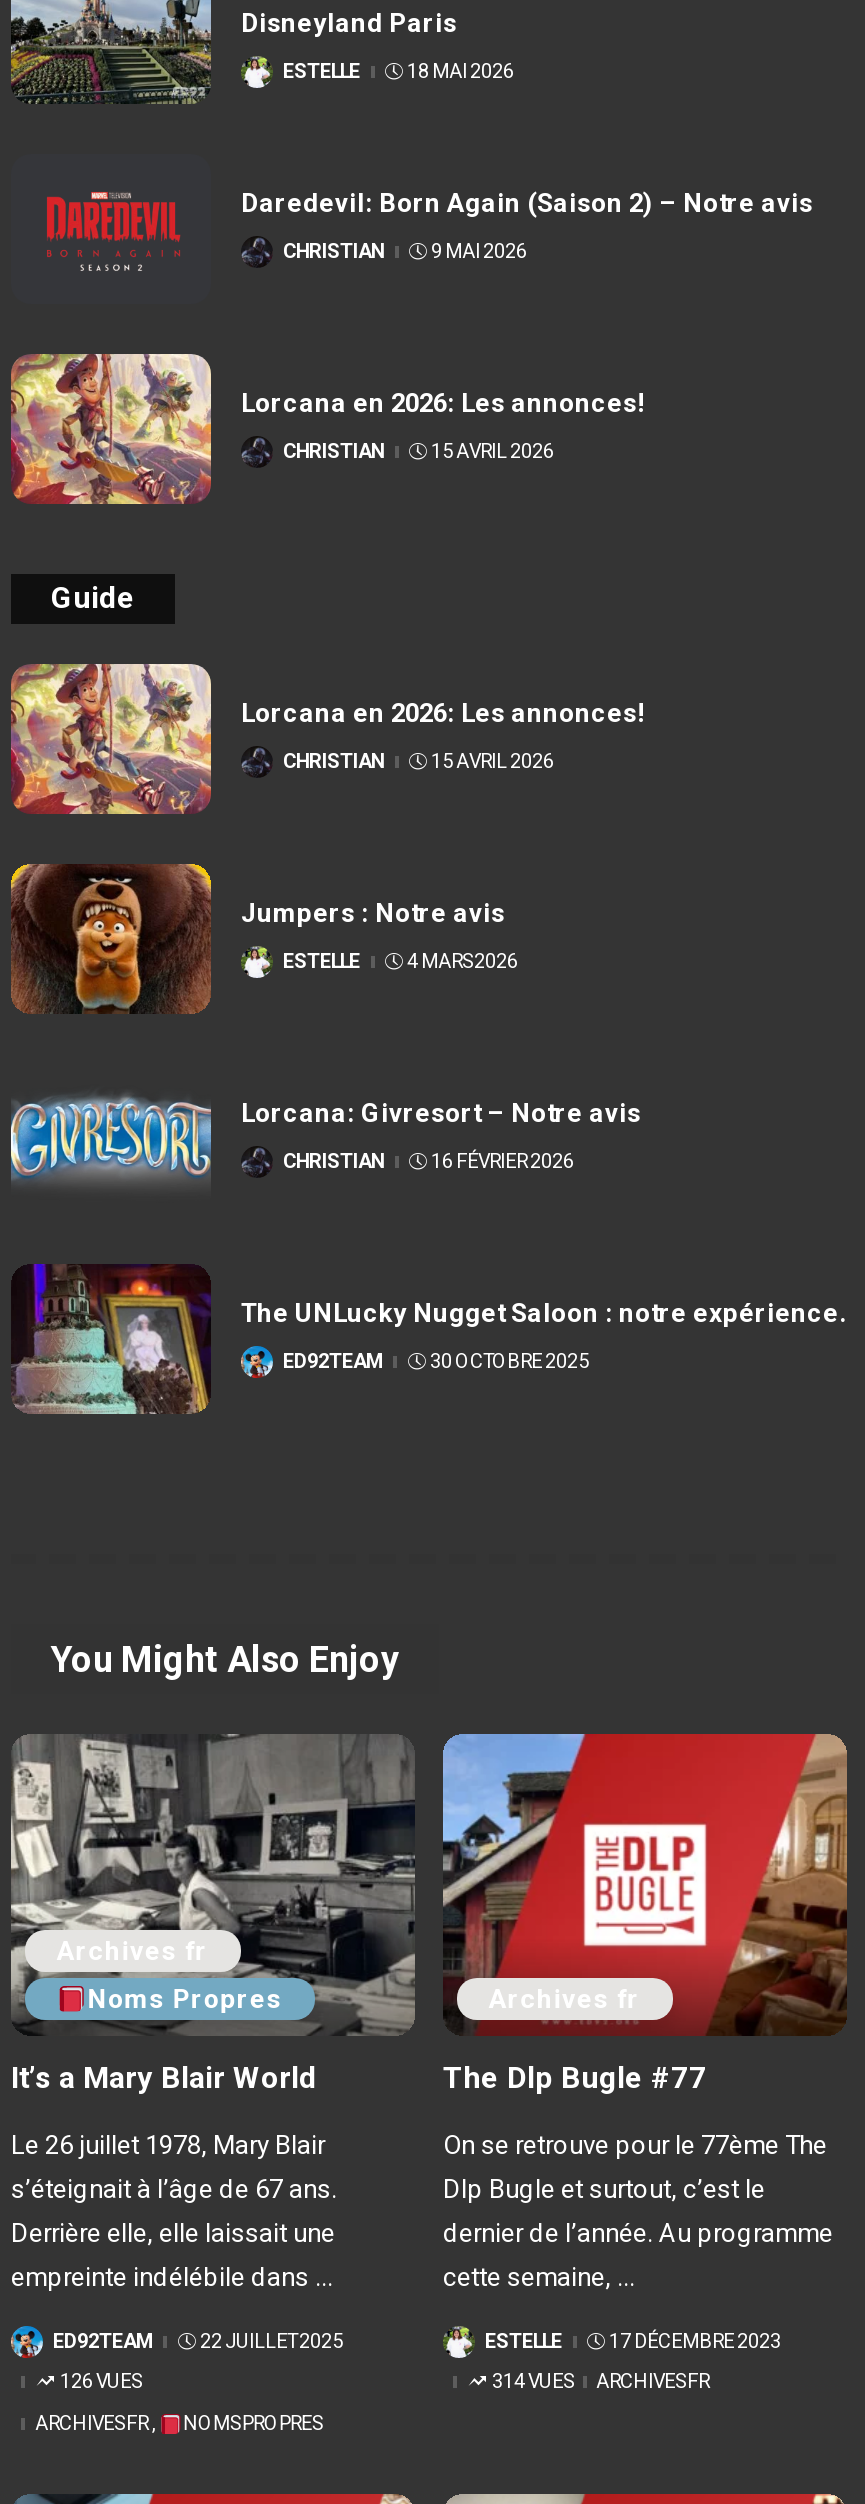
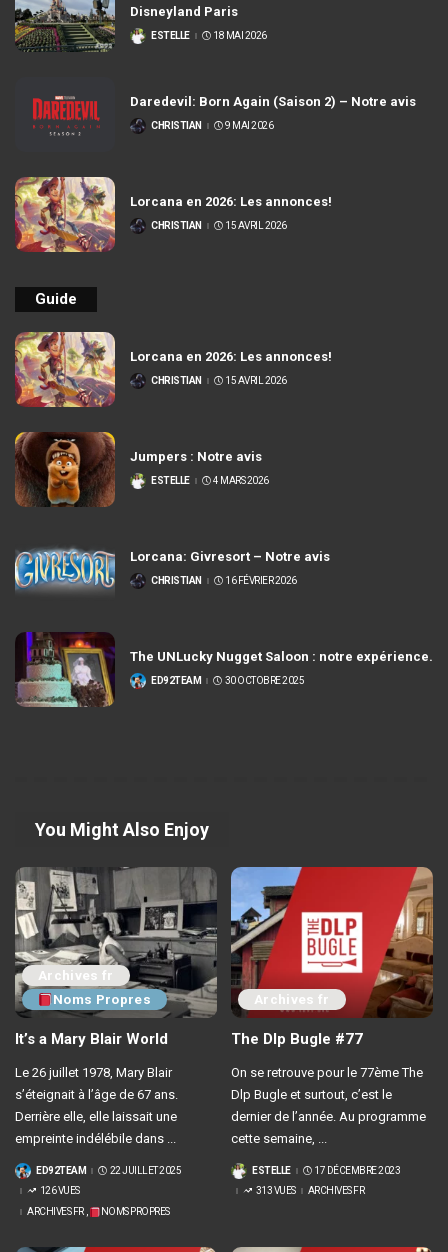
- 314 VUES ARCHIVES FR
+ 313 VUES ARCHIVES FR
